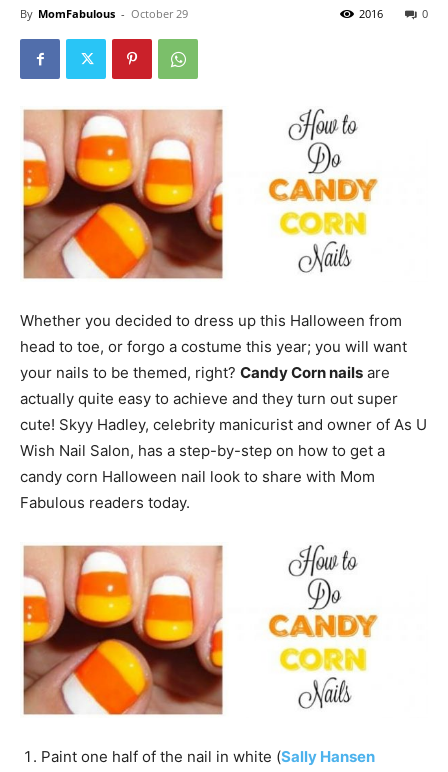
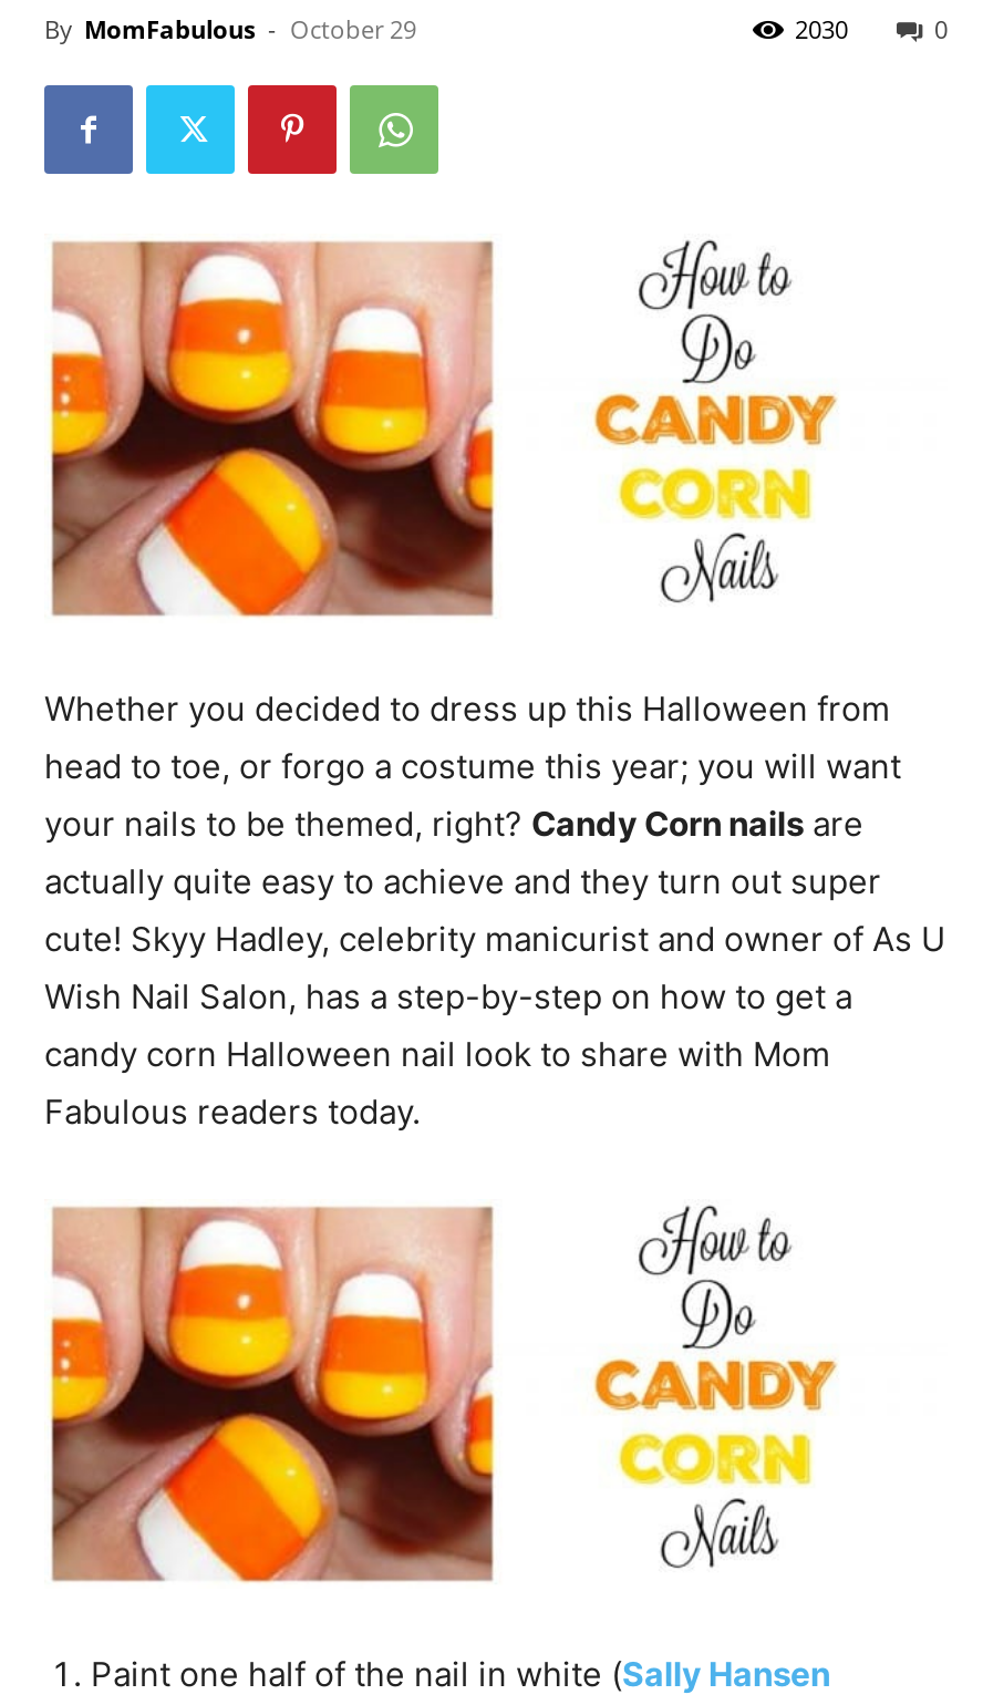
- 2016
+ 2030
